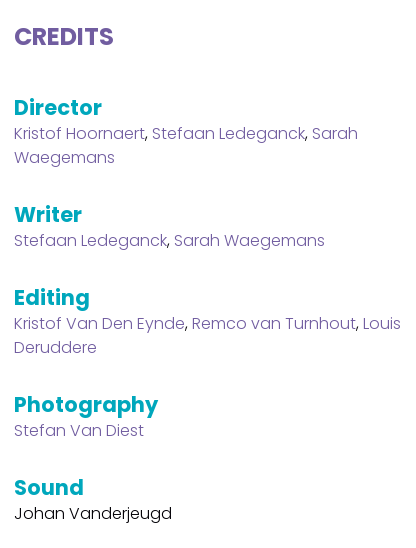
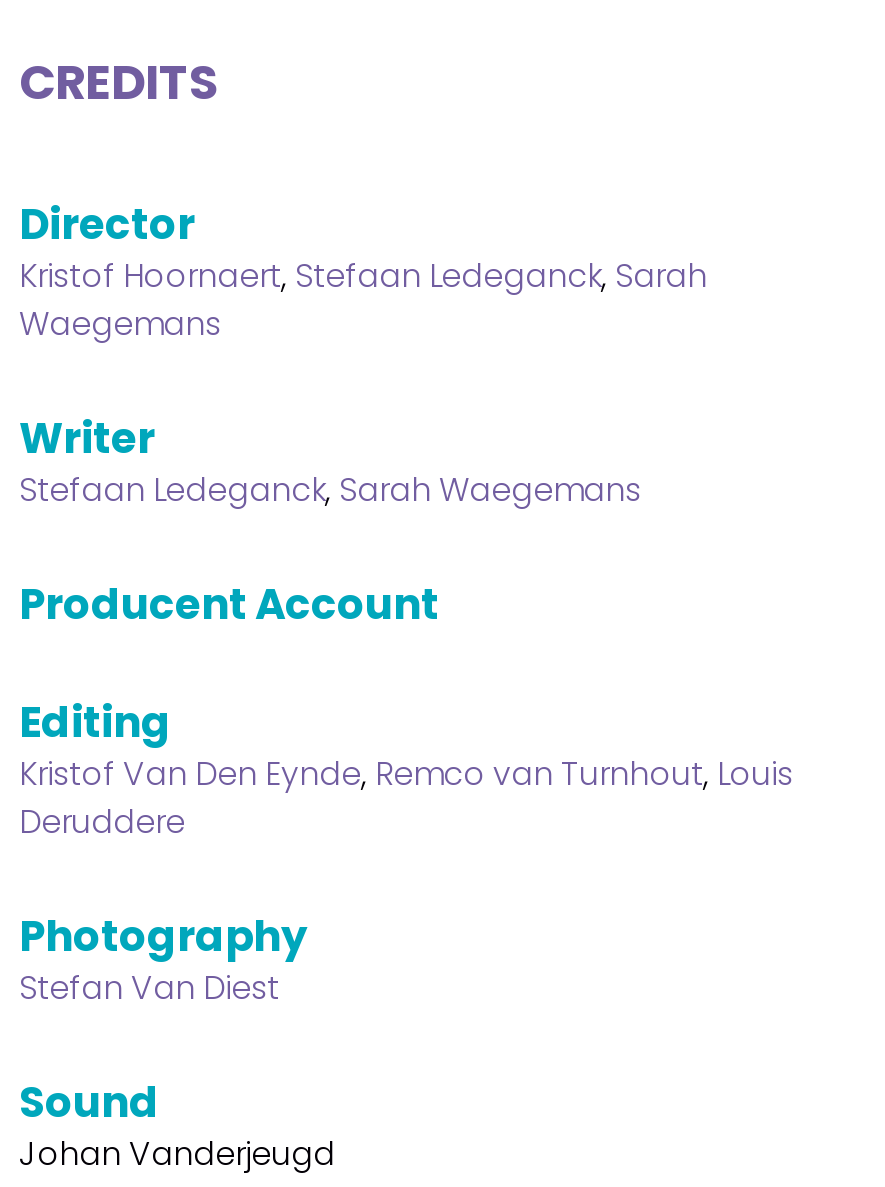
+ Producent Account
